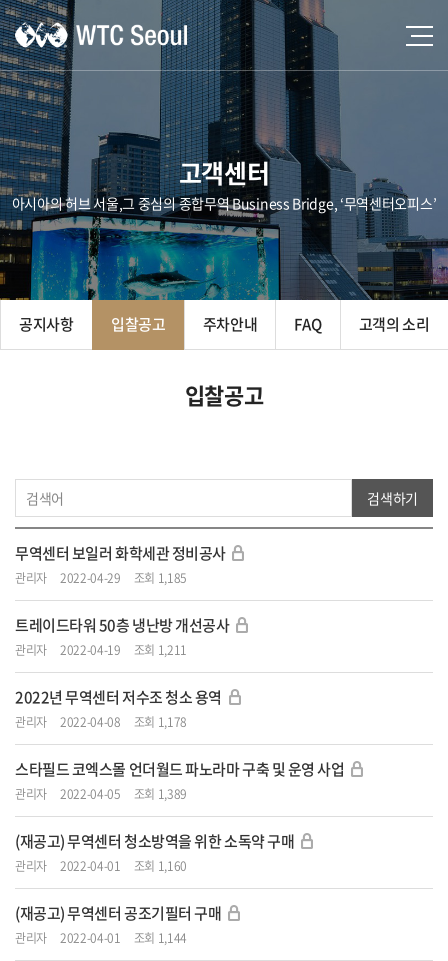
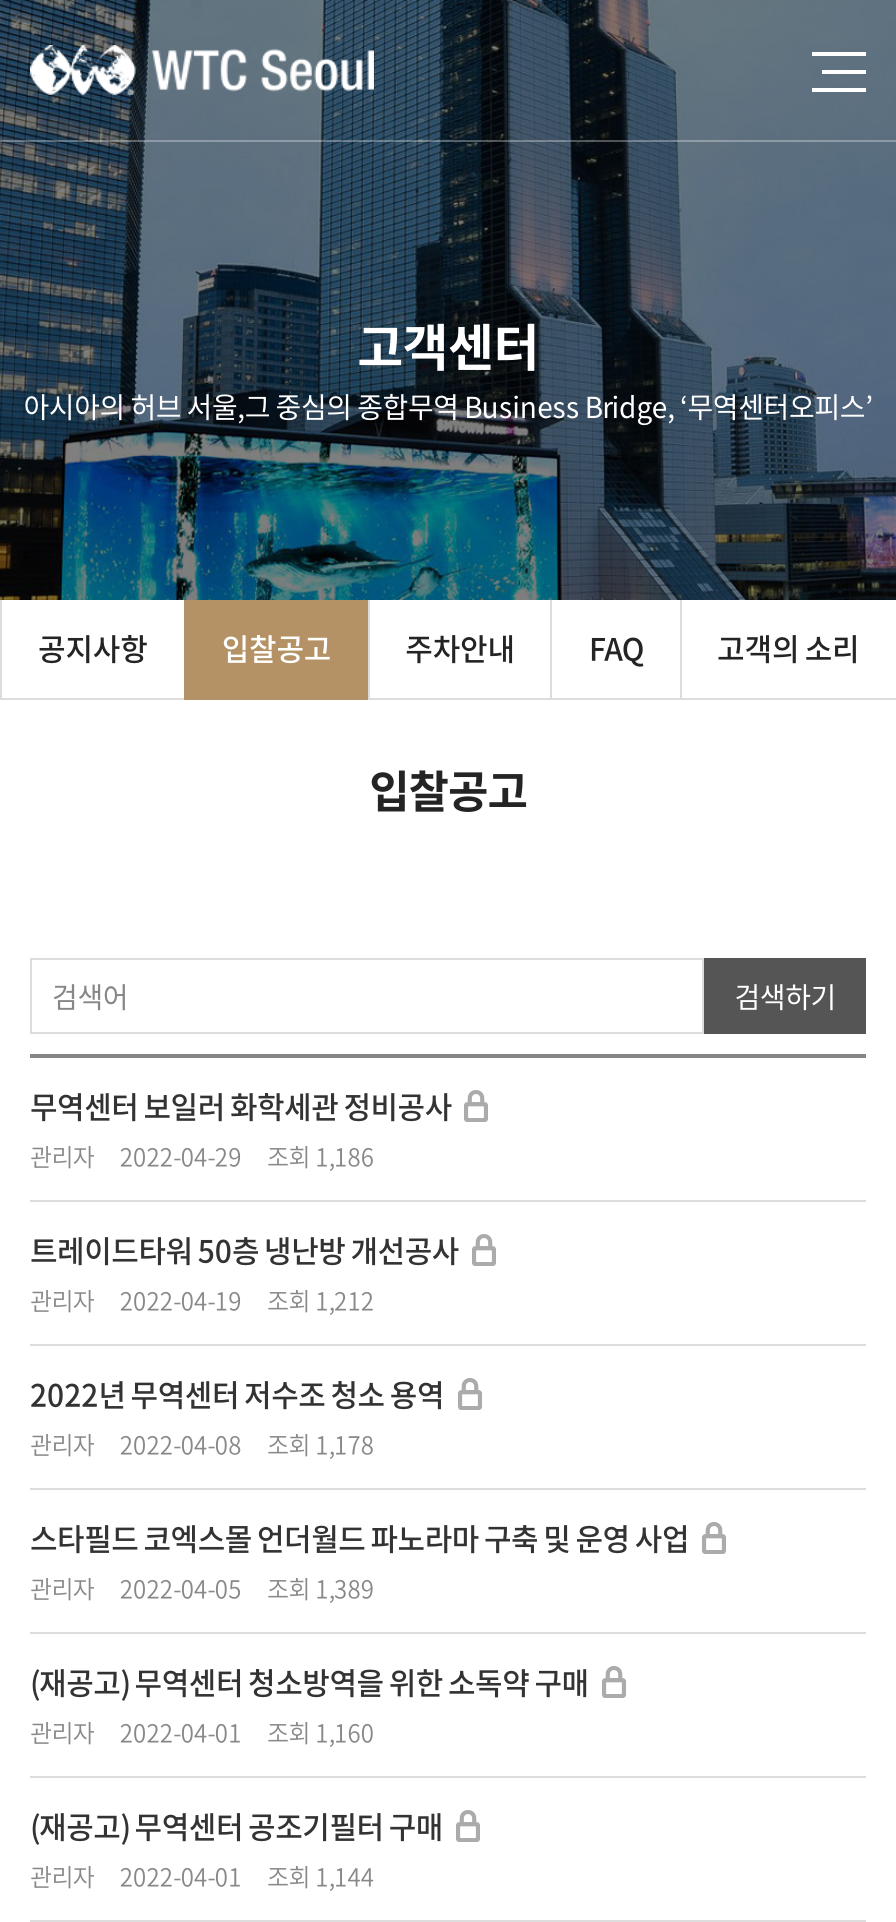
- 관리자 2022-04-29 조회 1,185
+ 관리자 2022-04-29 조회 1,186

- 관리자 2022-04-19 조회 1,211
+ 관리자 2022-04-19 조회 1,212
